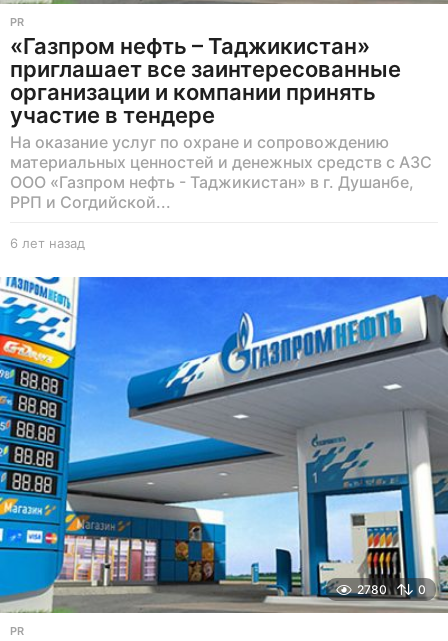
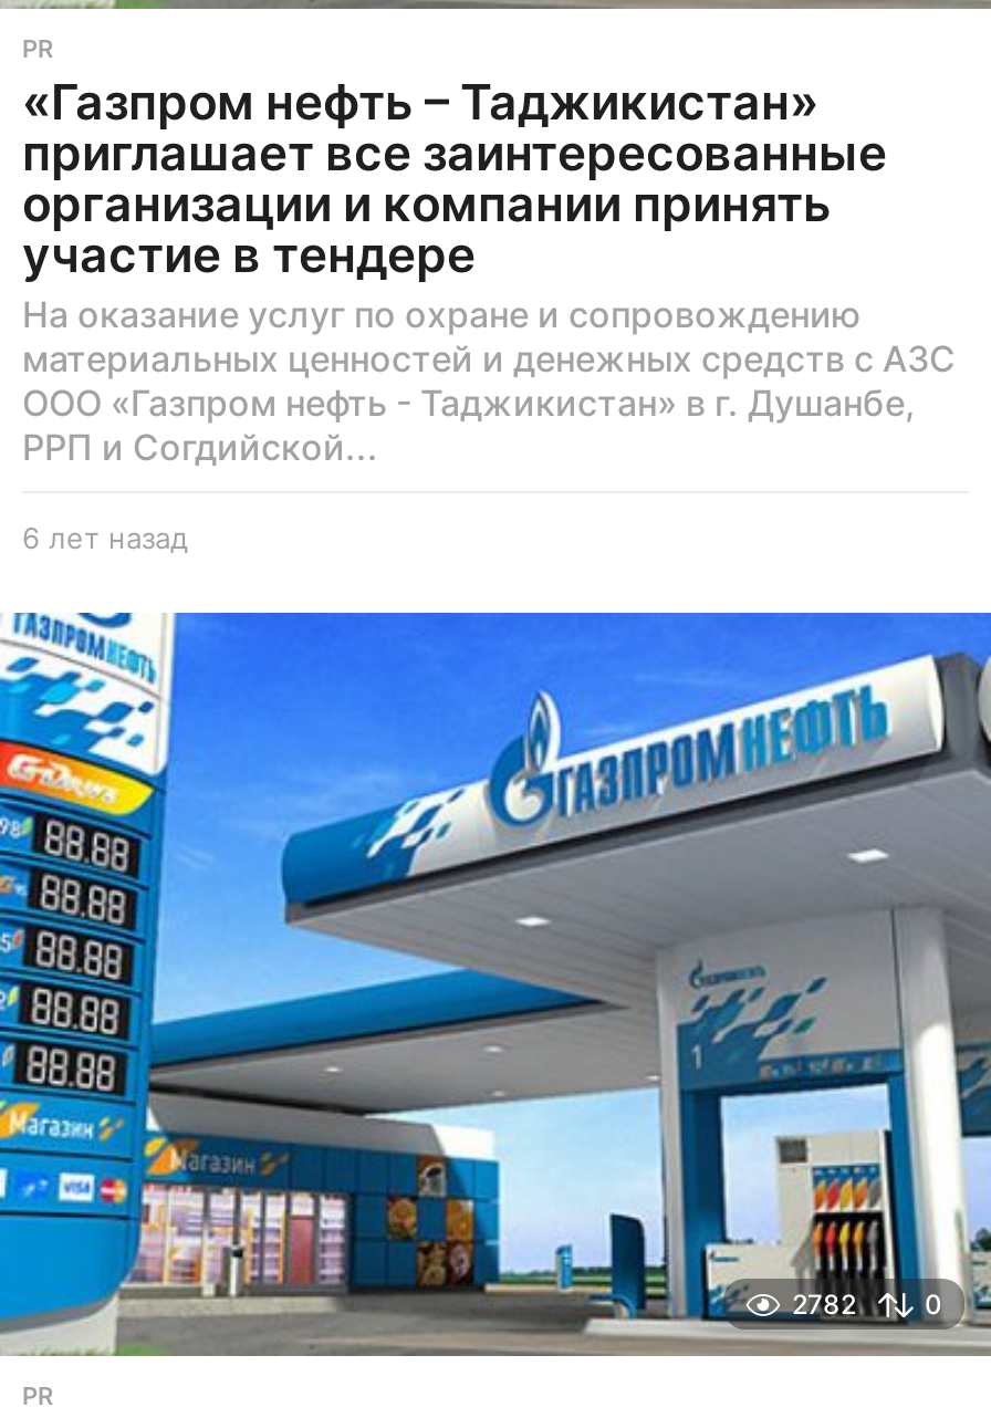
- 2780
+ 2782
